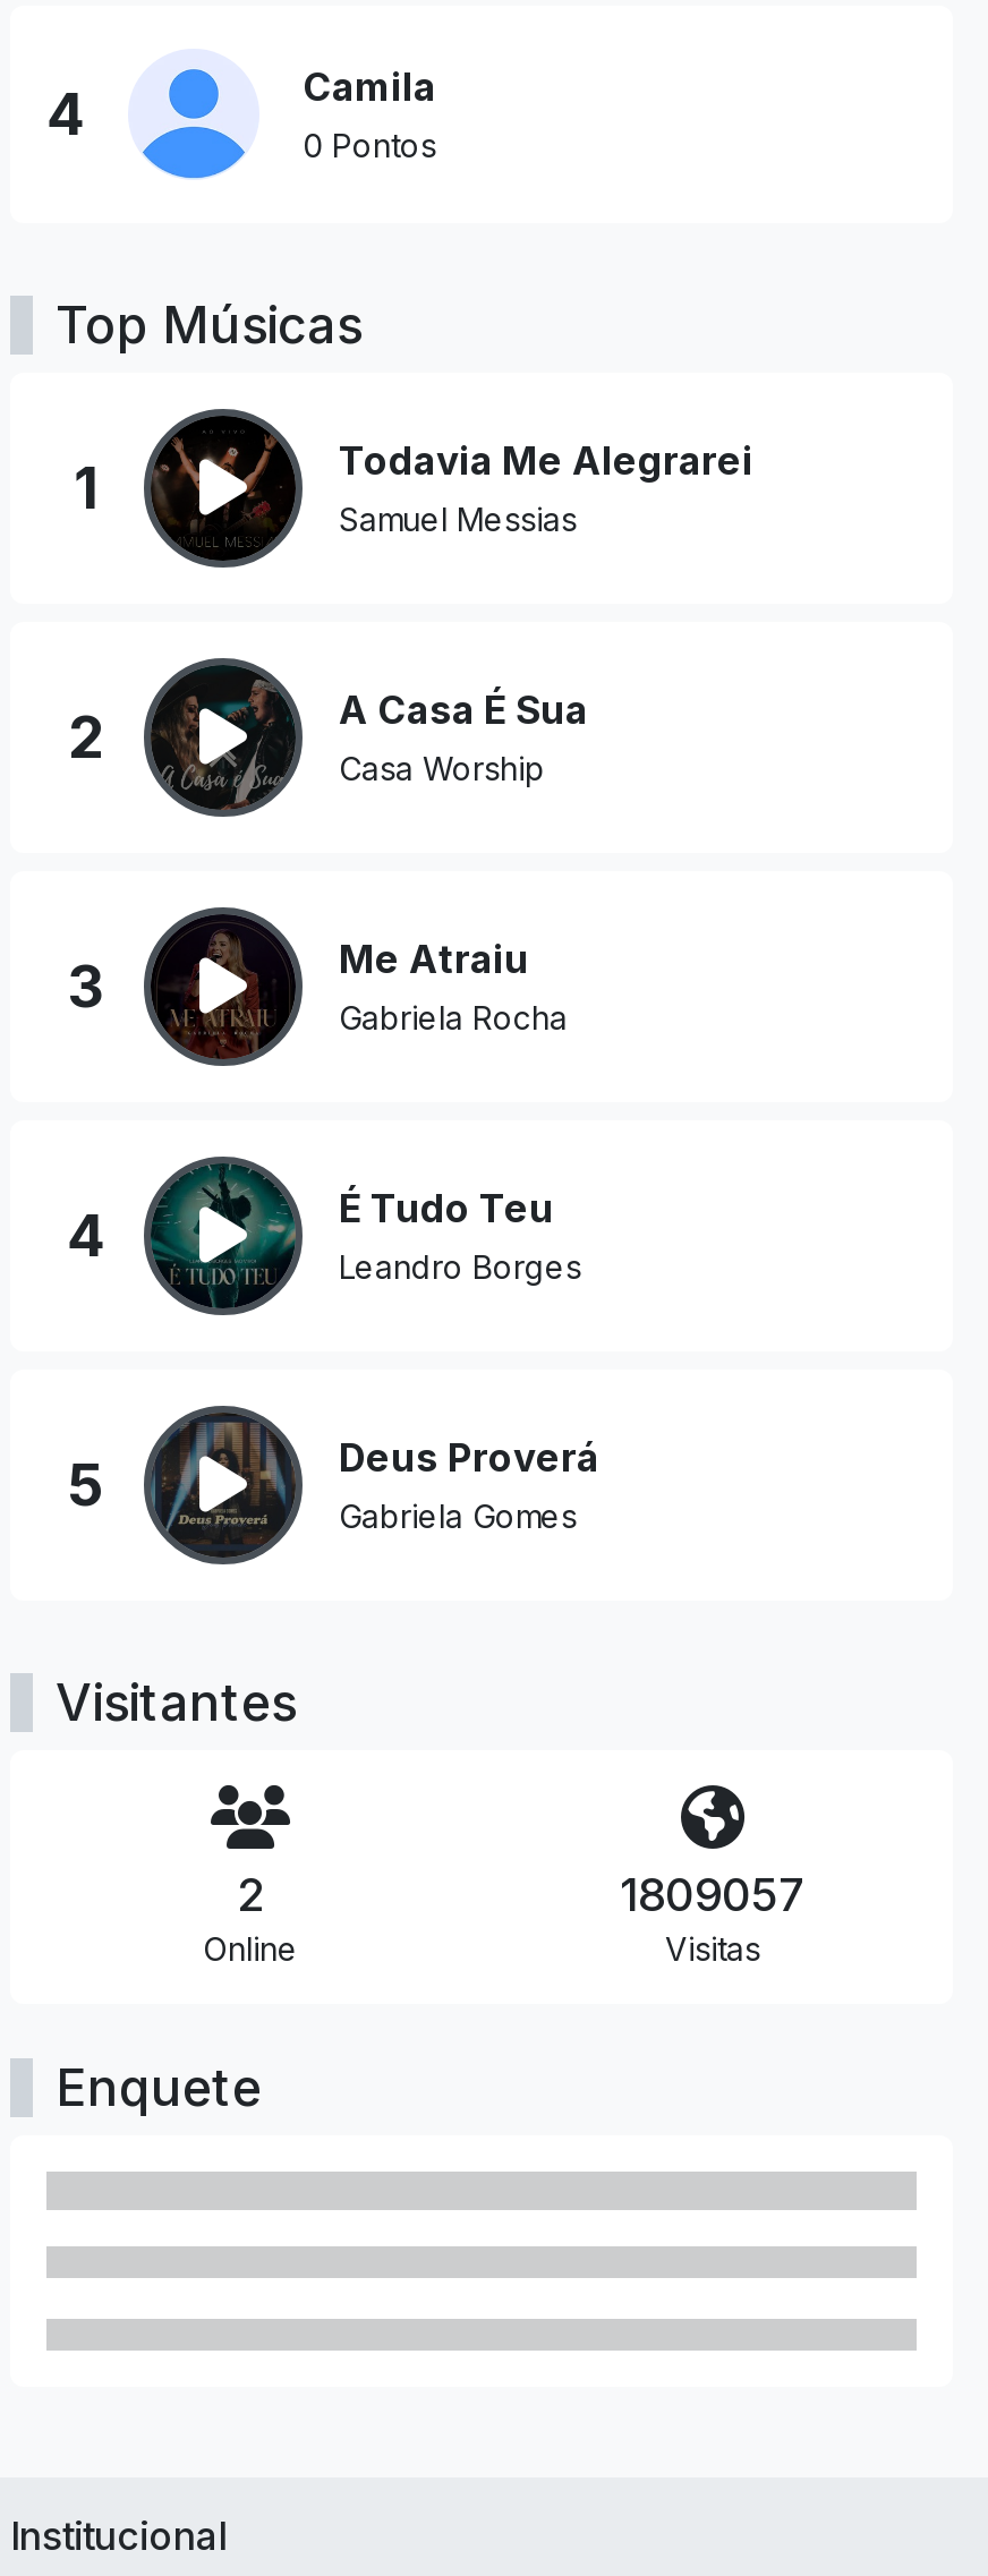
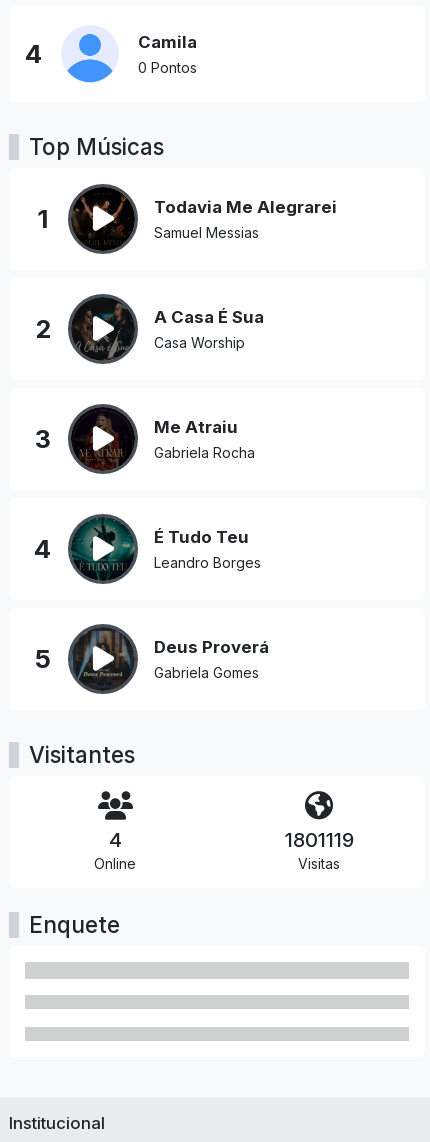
- 2
+ 4

- 1809057
+ 1801119
